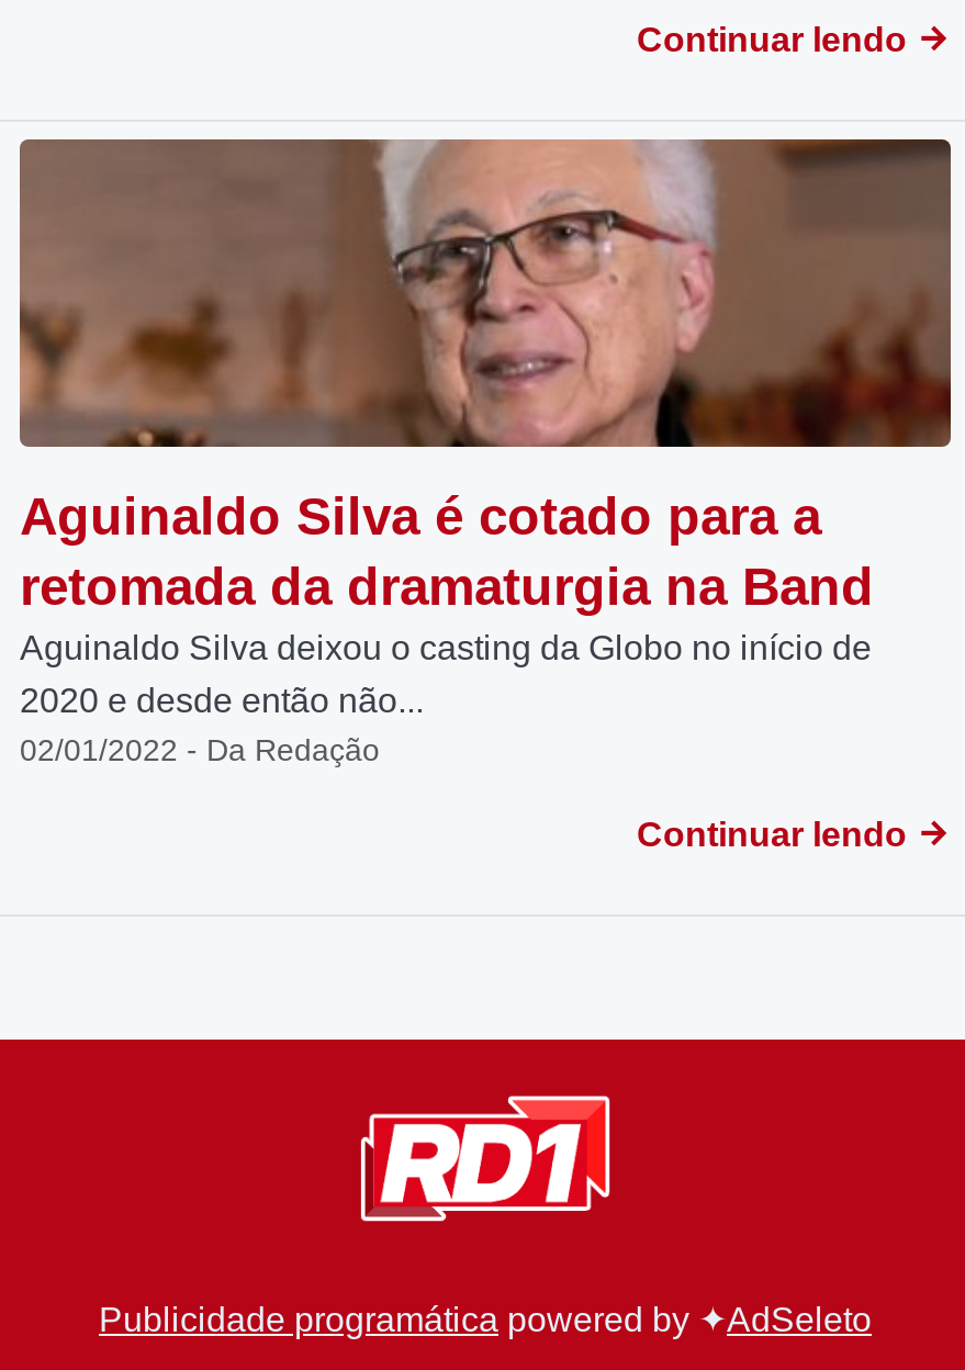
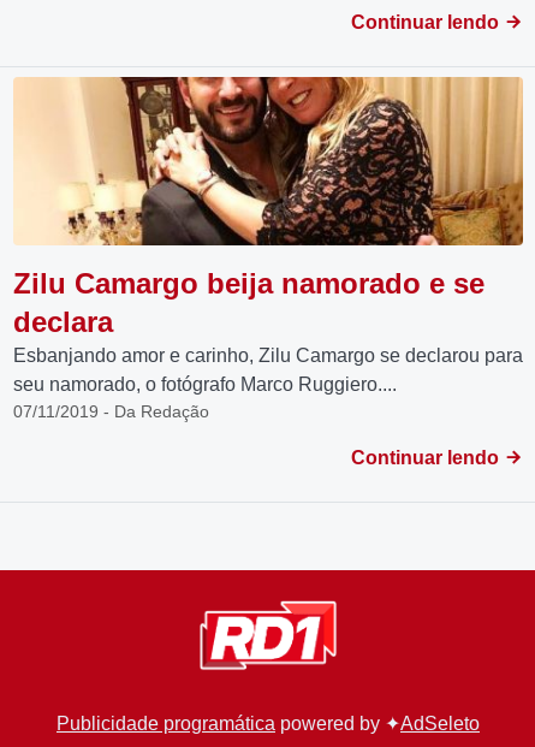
- [image]
- Aguinaldo Silva é cotado para a
- retomada da dramaturgia na Band
- Aguinaldo Silva deixou o casting da Globo no início de
- 2020 e desde então não...
- 02/01/2022 - Da Redação
+ [image]
+ Zilu Camargo beija namorado e se
+ declara
+ Esbanjando amor e carinho, Zilu Camargo se declarou para
+ seu namorado, o fotógrafo Marco Ruggiero....
+ 07/11/2019 - Da Redação
